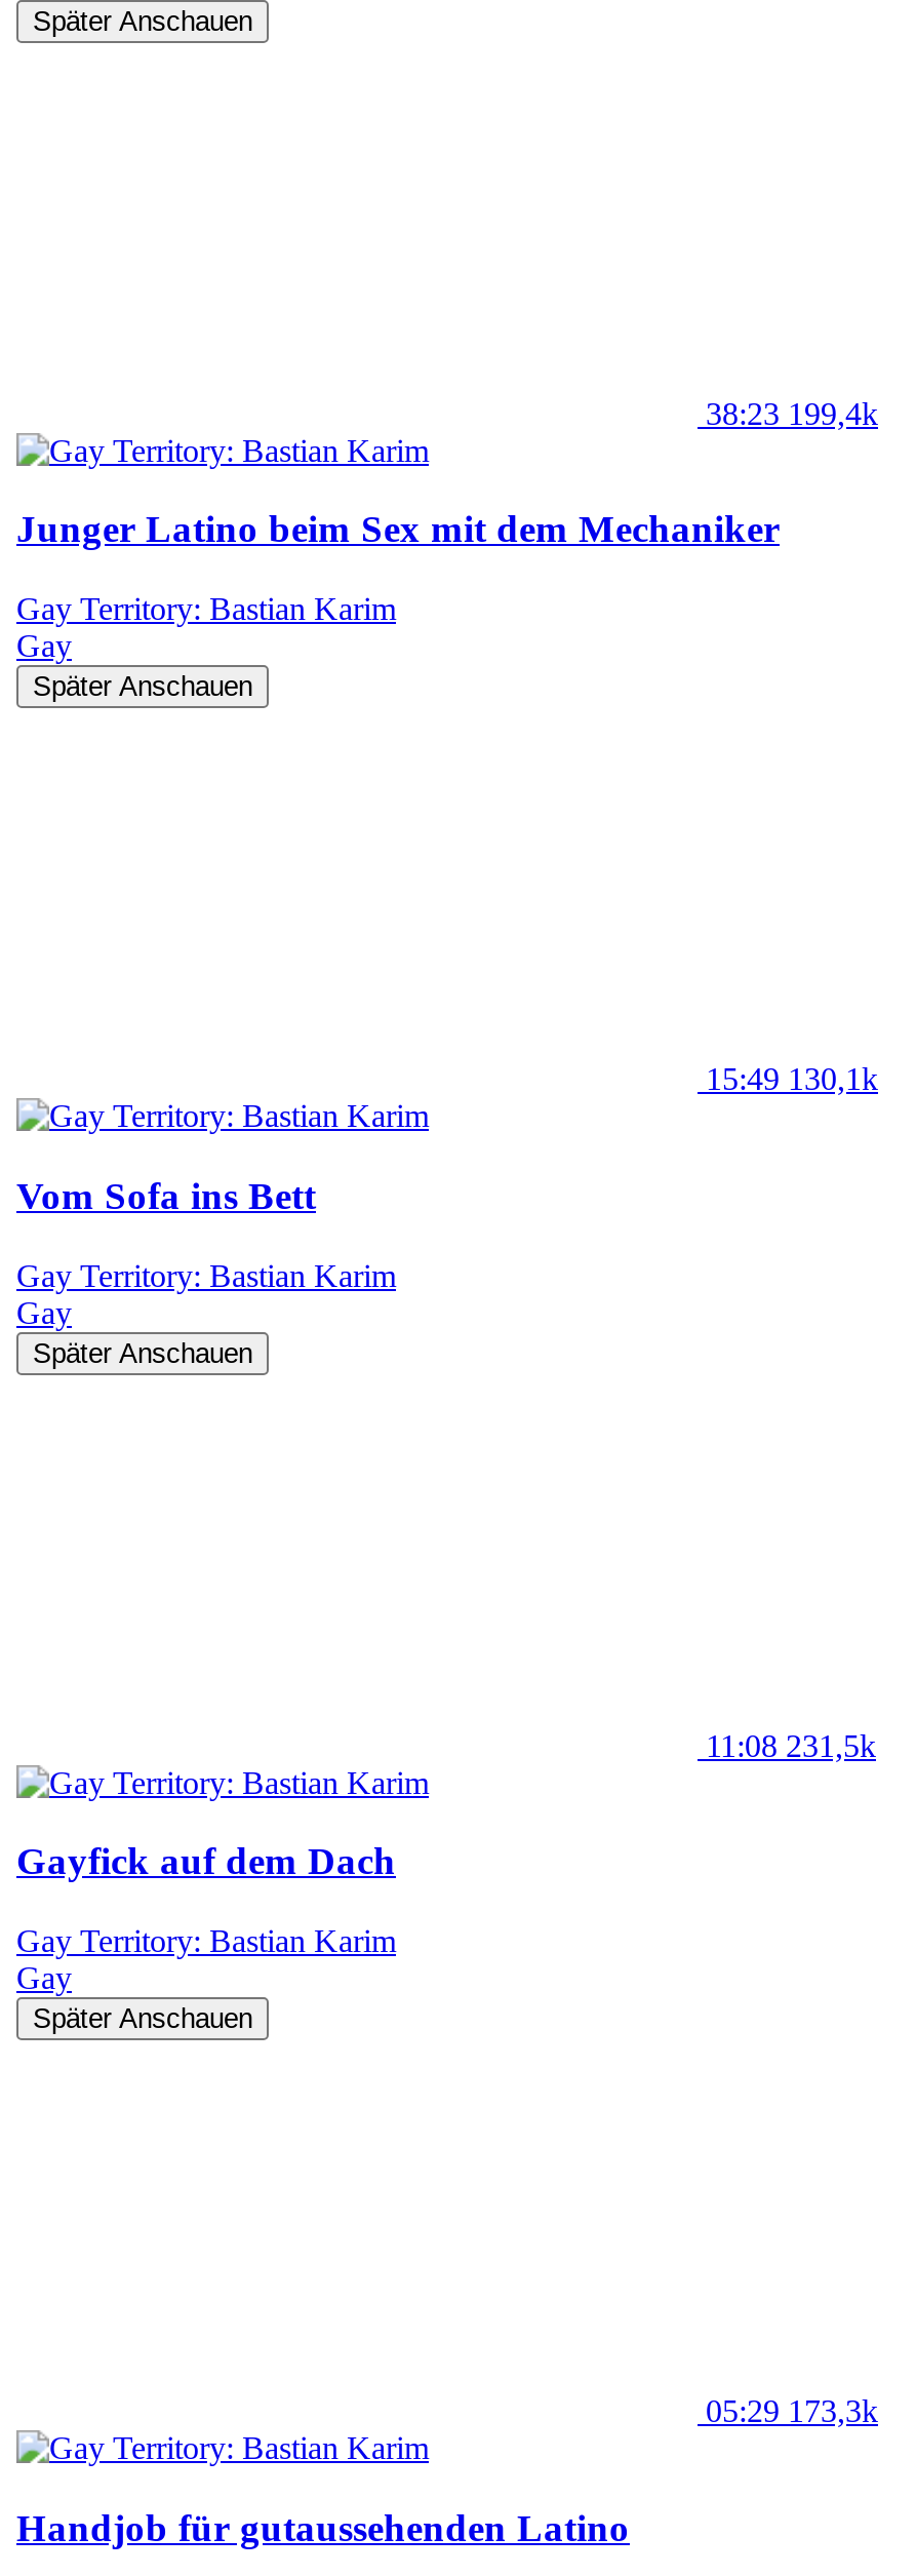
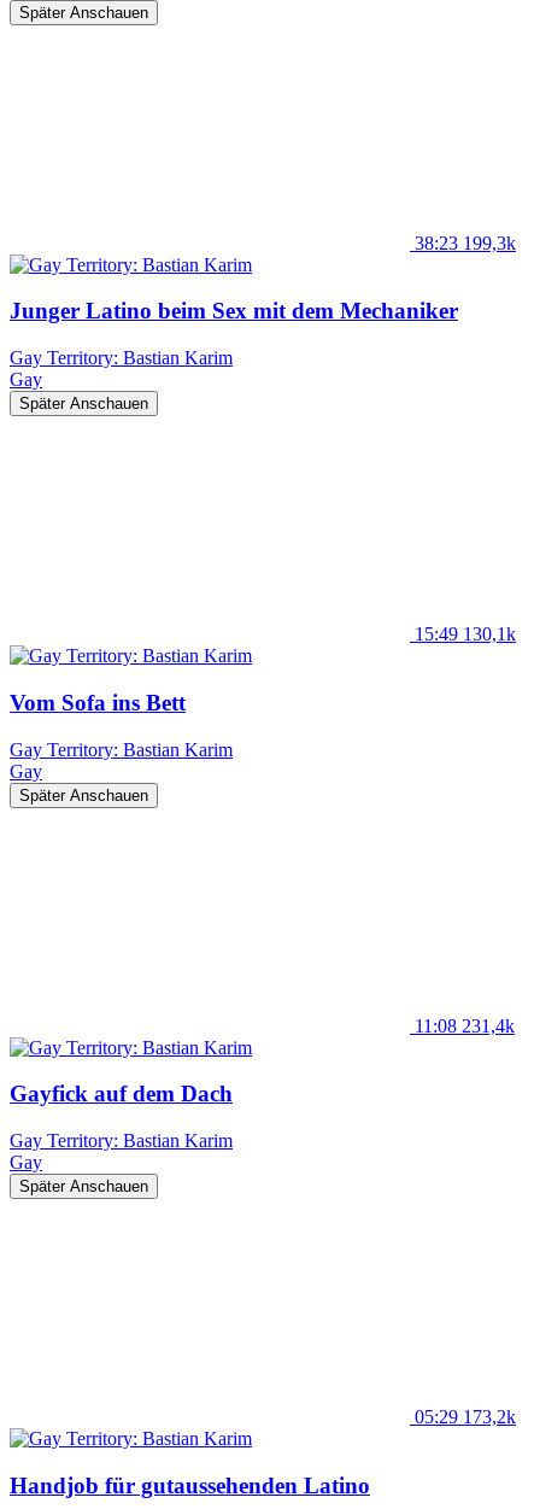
- 38:23 199,4k
+ 38:23 199,3k

- 11:08 231,5k
+ 11:08 231,4k

- 05:29 173,3k
+ 05:29 173,2k
